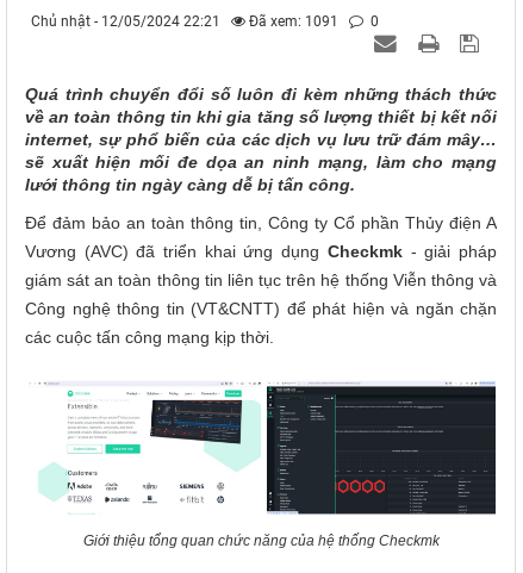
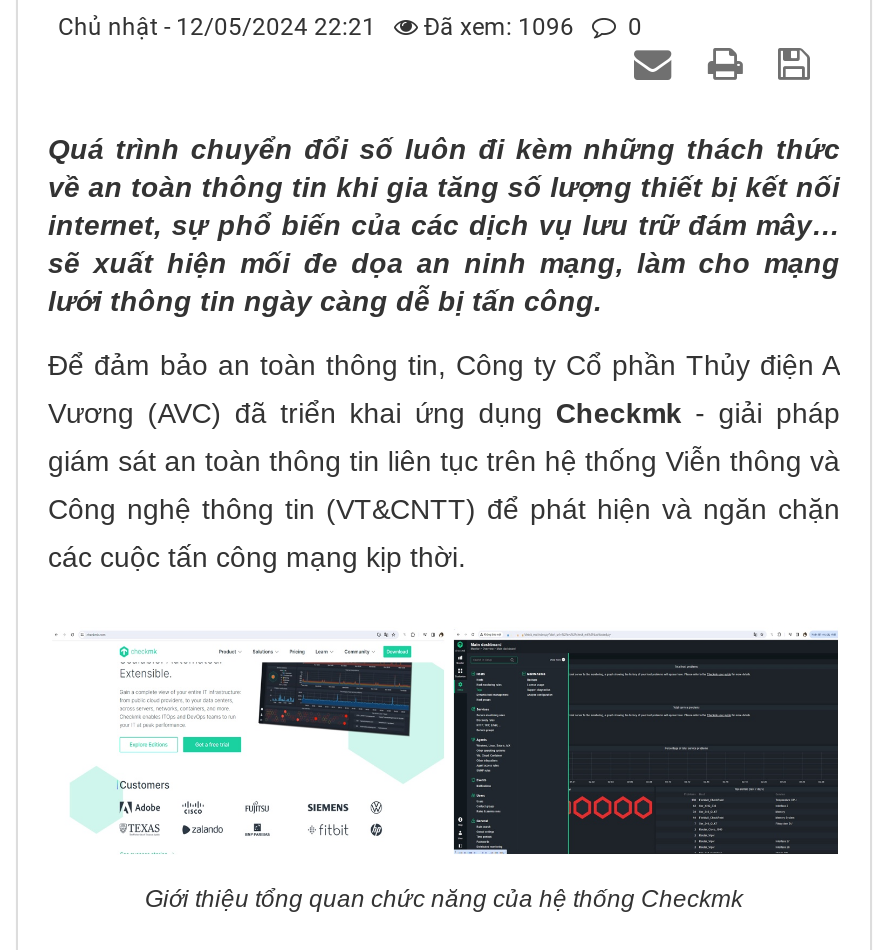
- Chủ nhật - 12/05/2024 22:21 Đã xem: 1091 0
+ Chủ nhật - 12/05/2024 22:21 Đã xem: 1096 0
